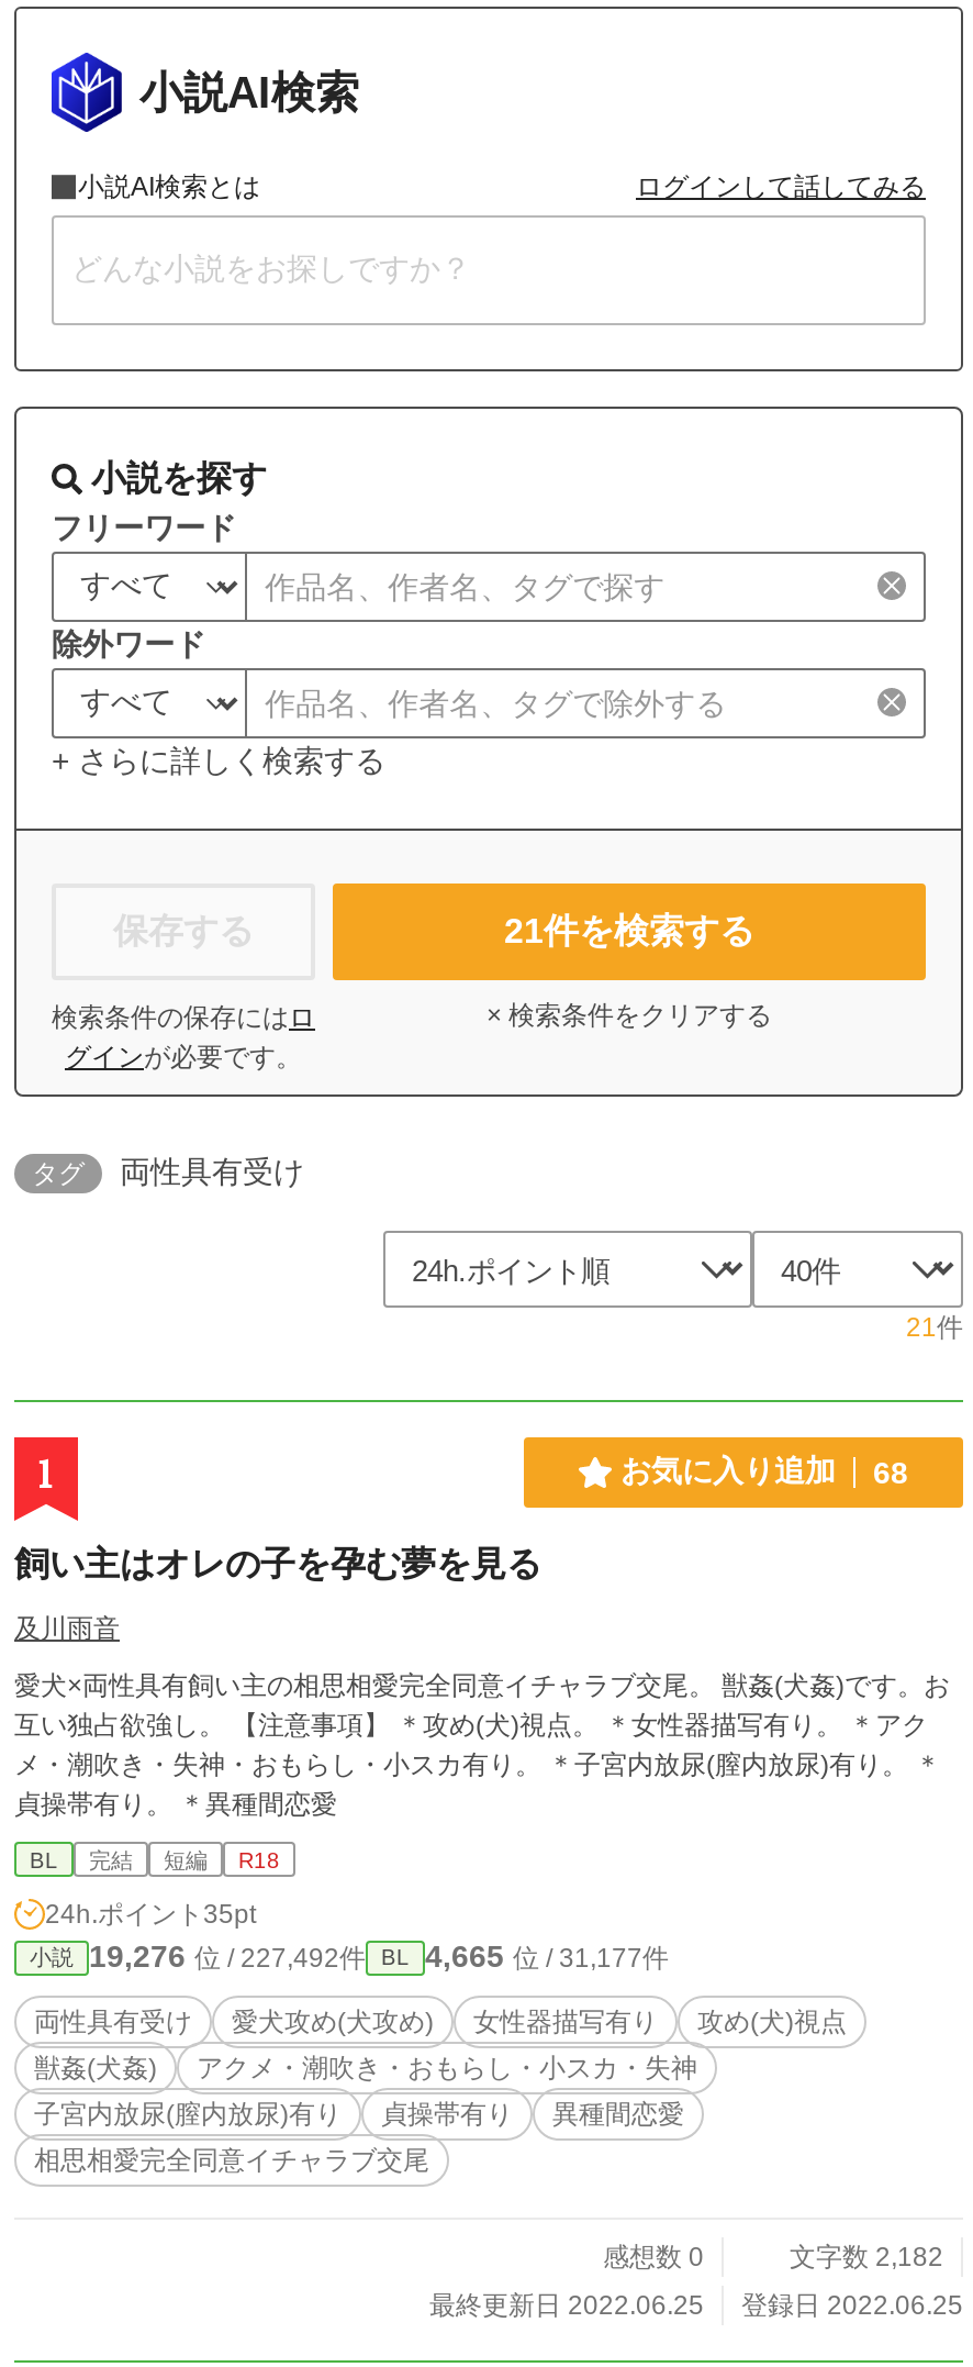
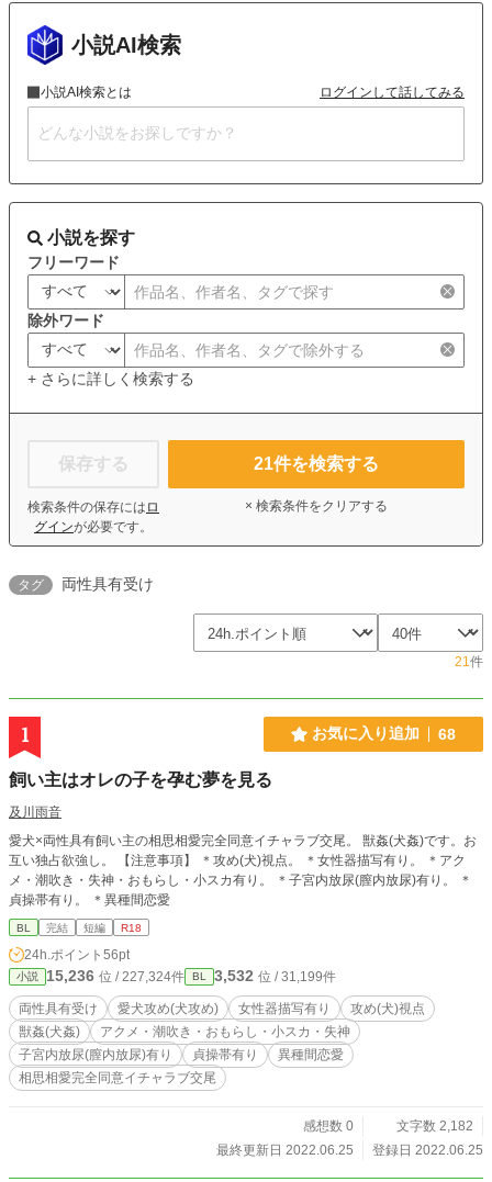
- 24h.ポイント35pt
+ 24h.ポイント56pt

- 19,276位 / 227,492件
+ 15,236位 / 227,324件

- 4,665位 / 31,177件
+ 3,532位 / 31,199件
